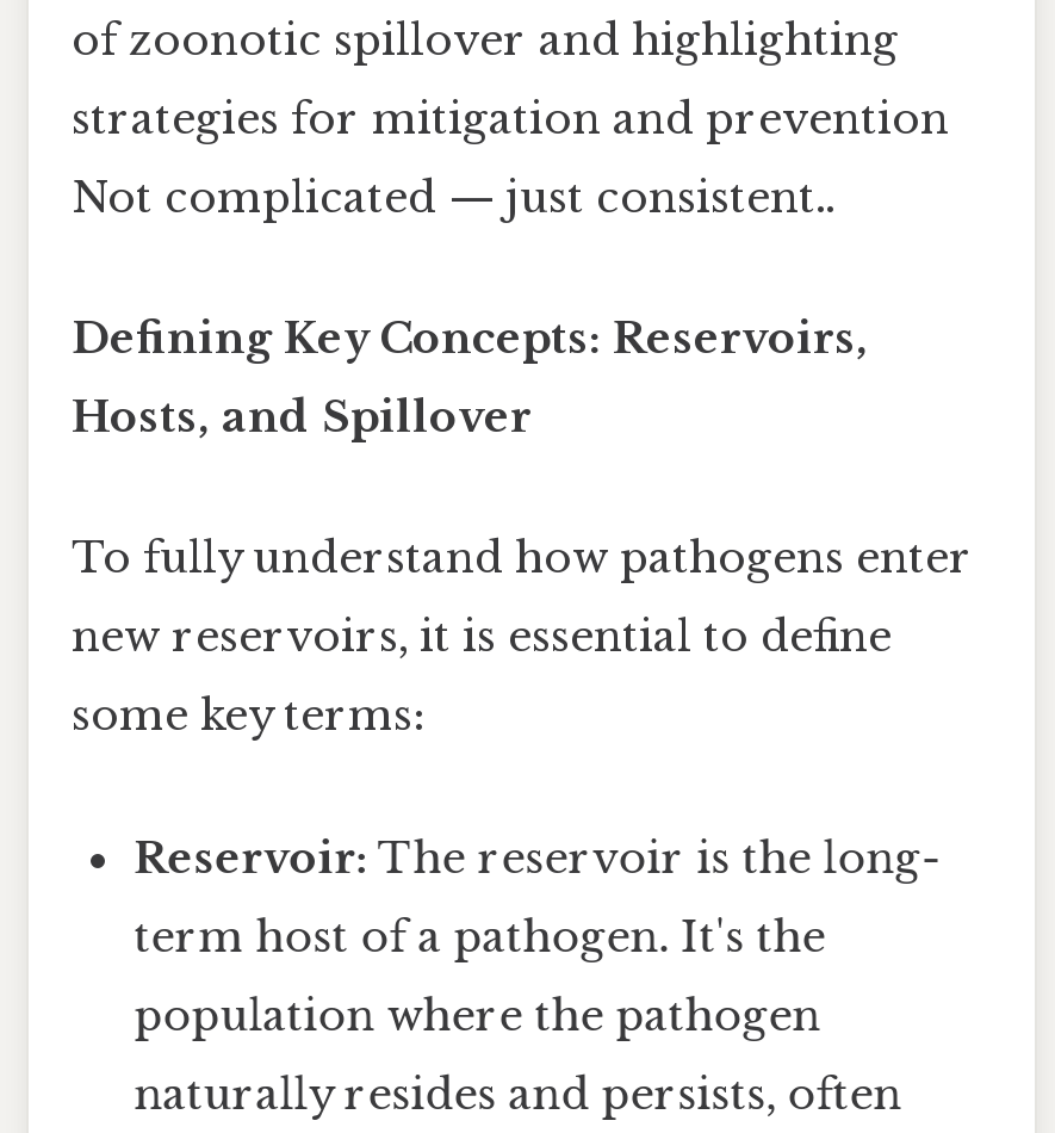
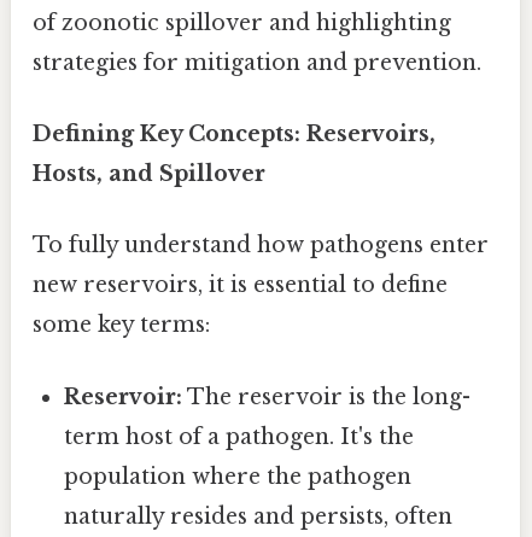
- strategies for mitigation and prevention
- Not complicated — just consistent..
+ strategies for mitigation and prevention.
